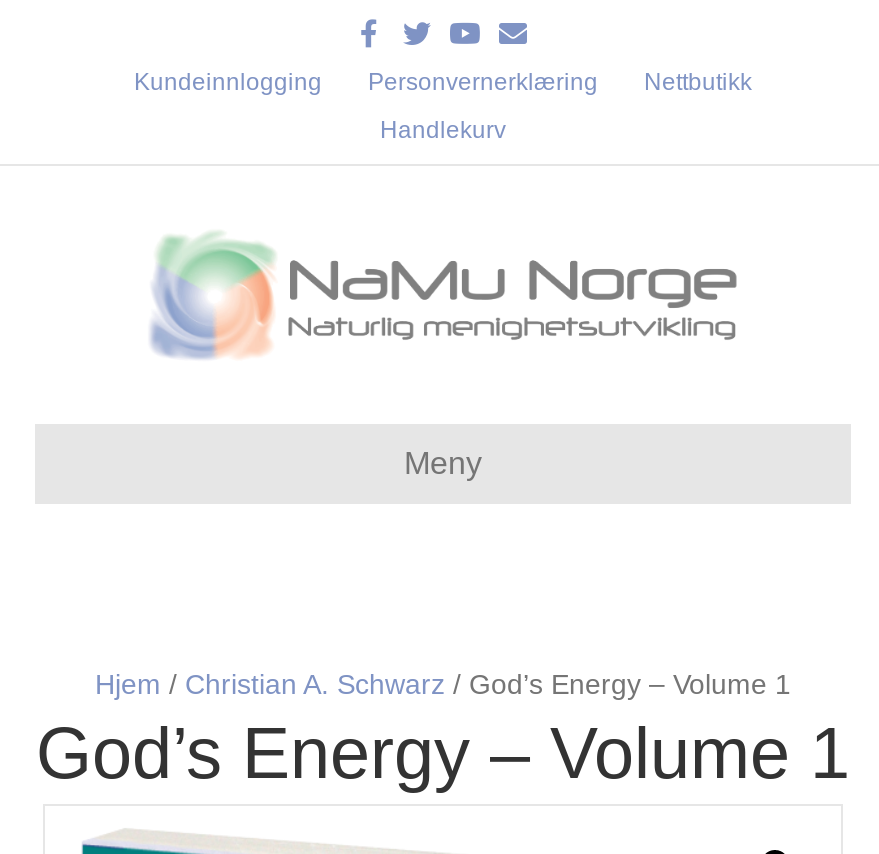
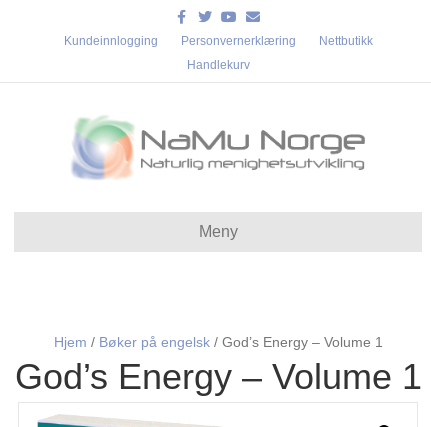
- Hjem / Christian A. Schwarz / God’s Energy – Volume 1
+ Hjem / Bøker på engelsk / God’s Energy – Volume 1
